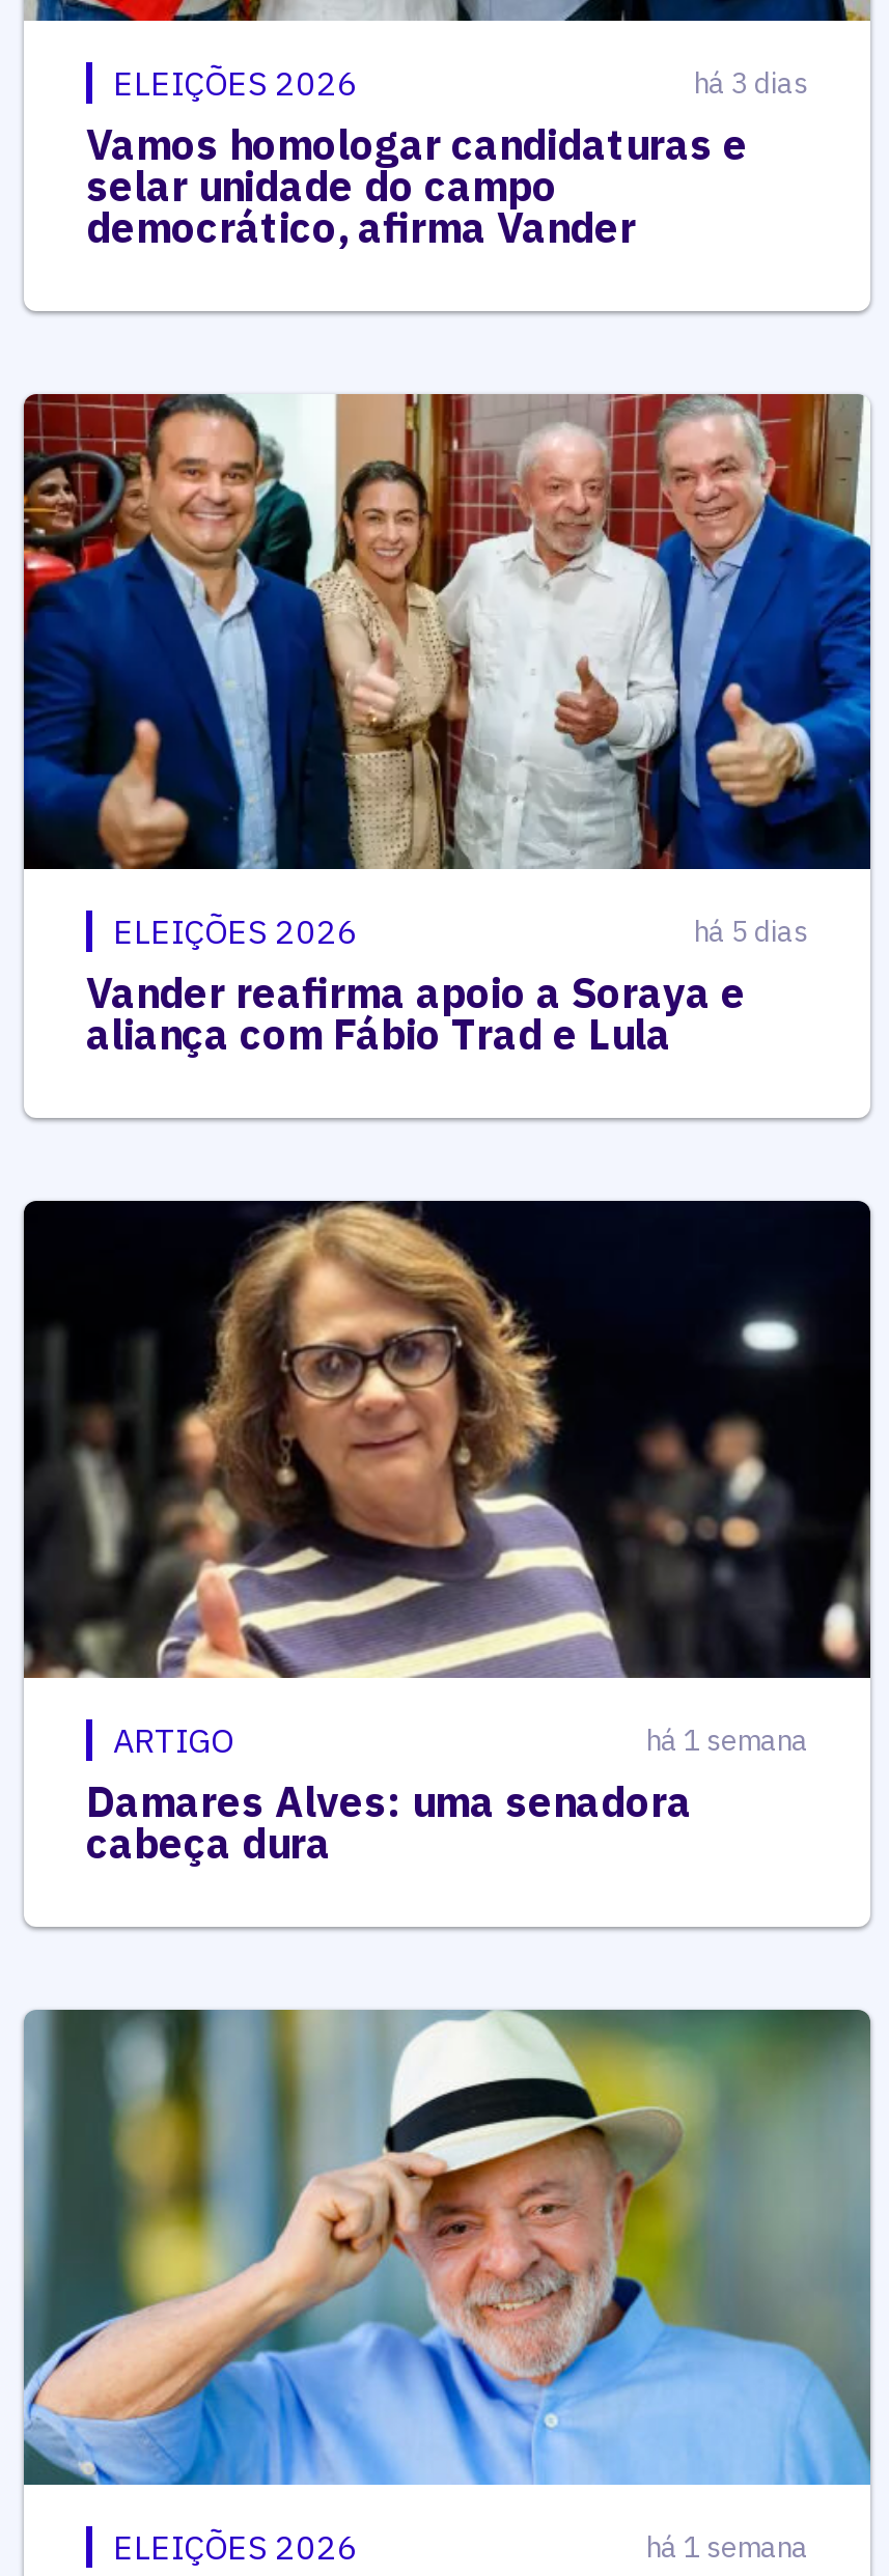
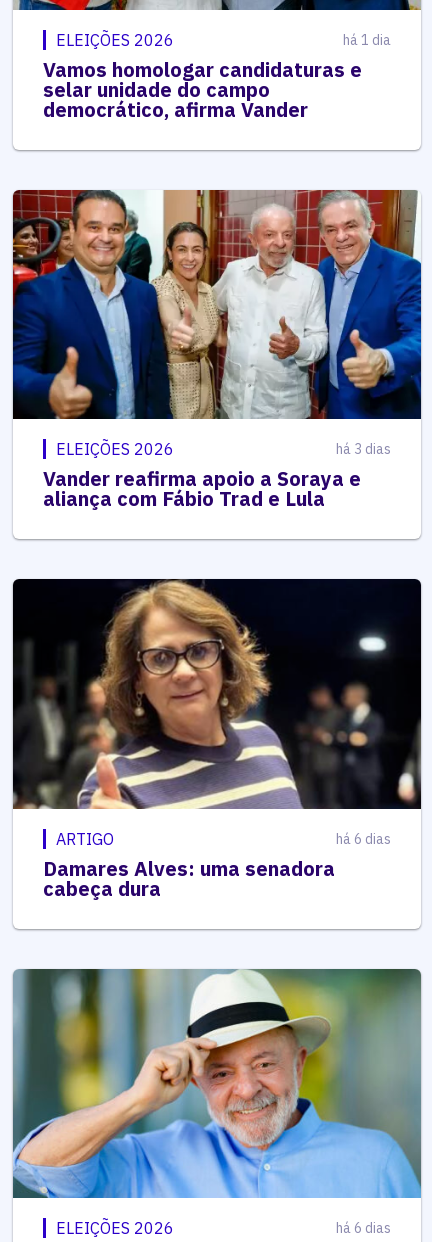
- há 3 dias
+ há 1 dia

- há 5 dias
+ há 3 dias

- há 1 semana
+ há 6 dias

- há 1 semana
+ há 6 dias
